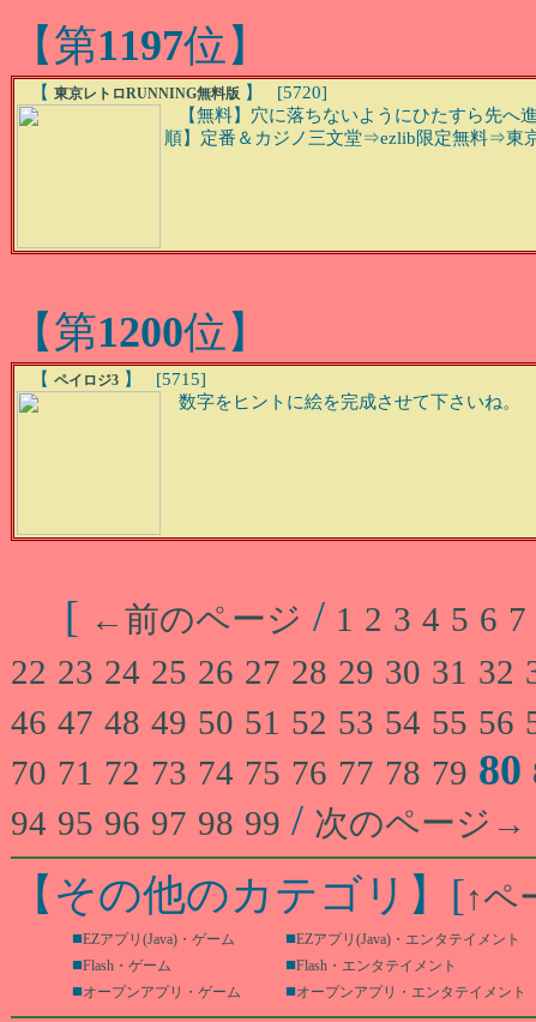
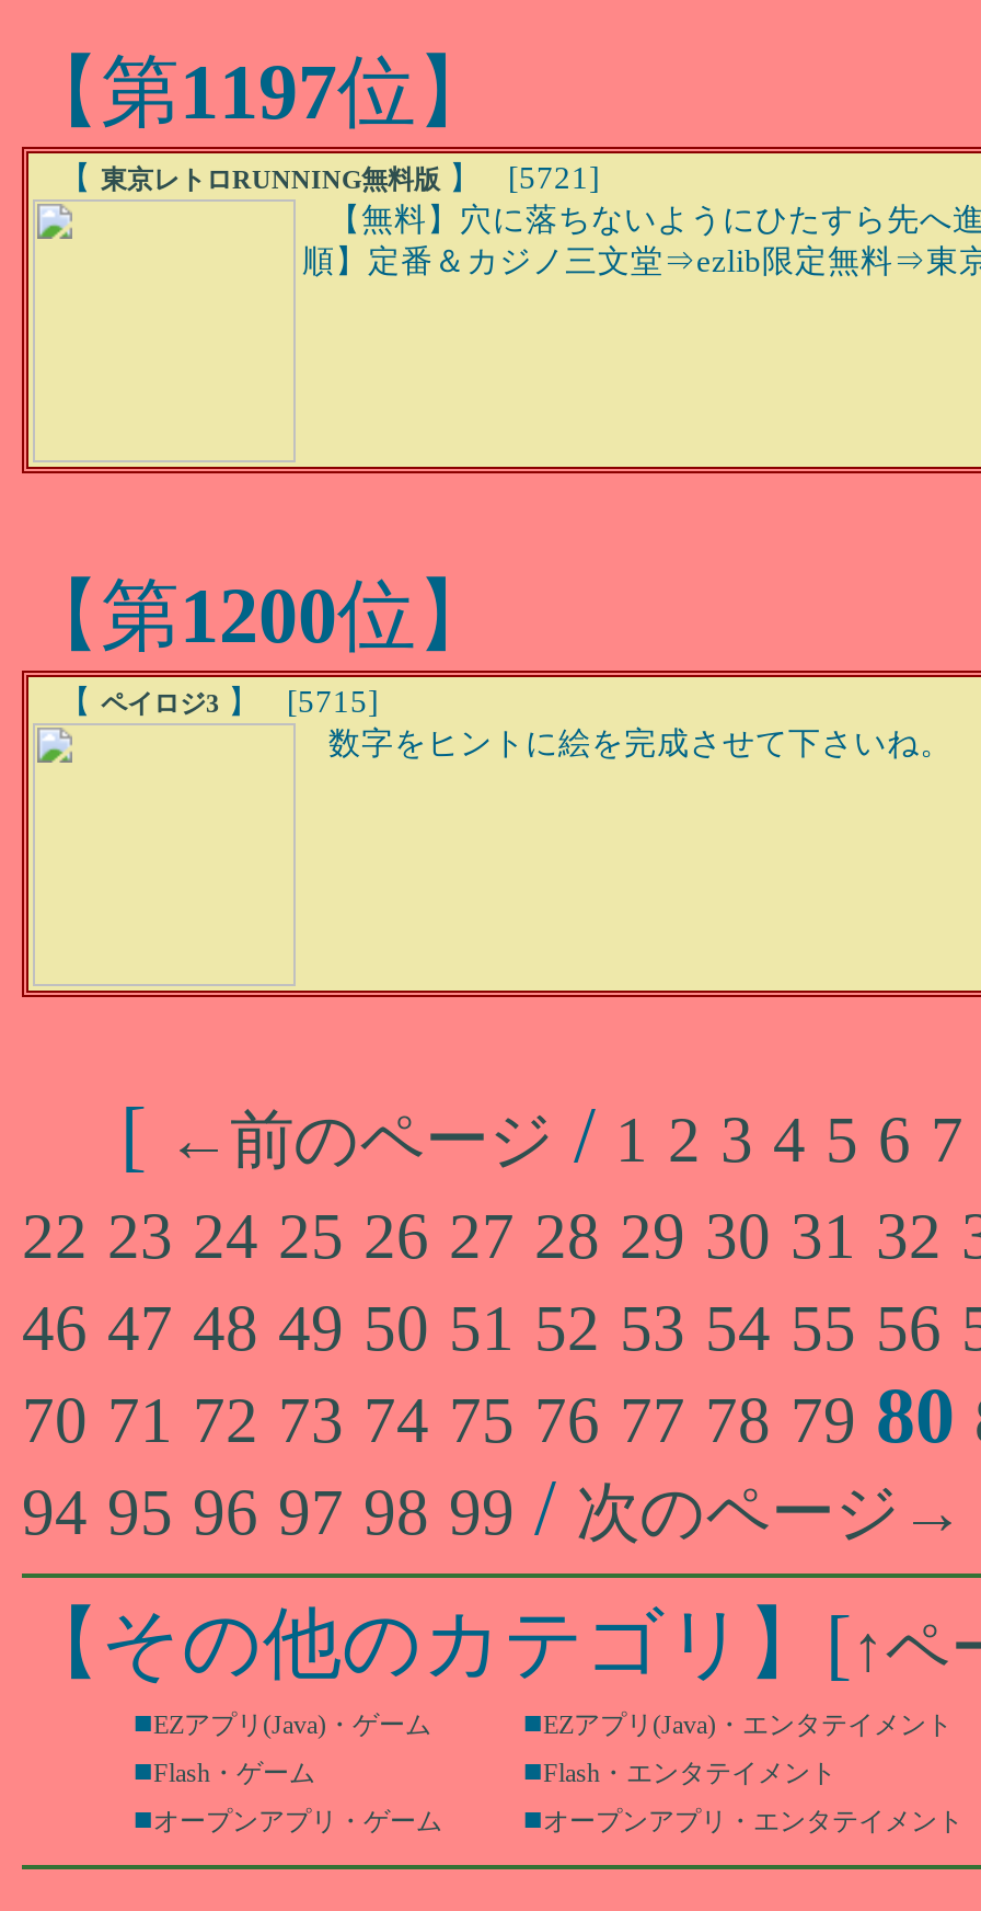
- 【東京レトロRUNNING無料版】 [5720]
+ 【東京レトロRUNNING無料版】 [5721]
